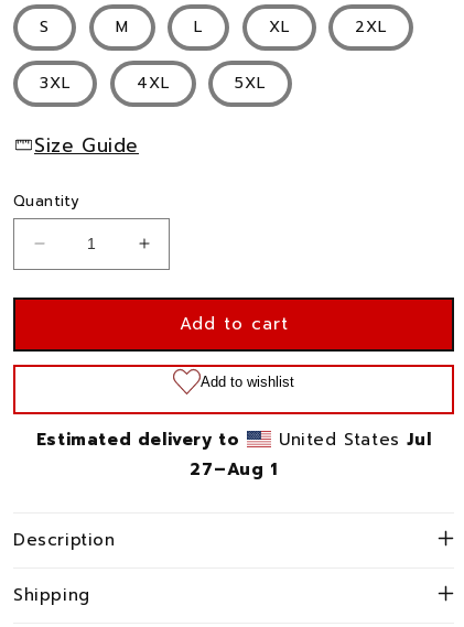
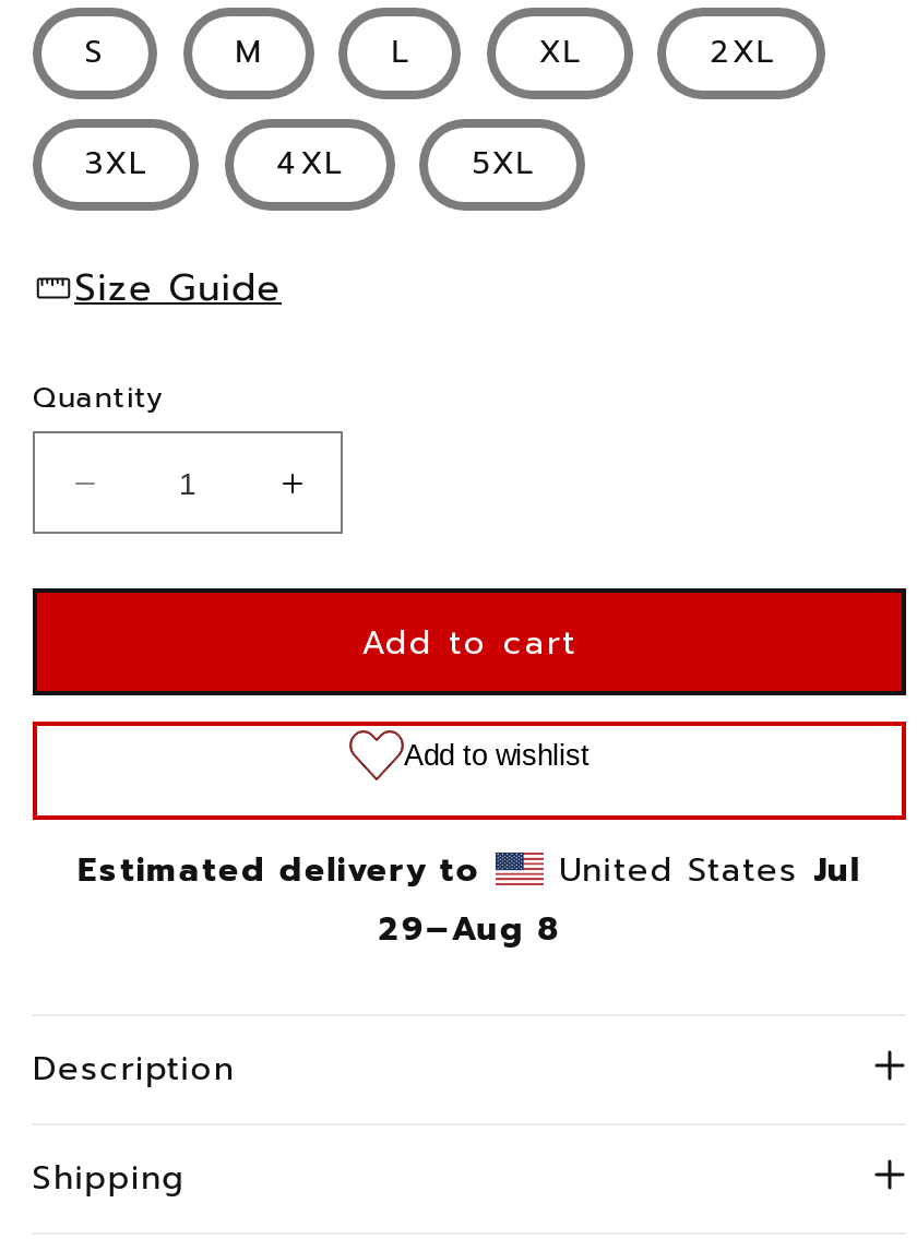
- 27–Aug 1
+ 29–Aug 8
